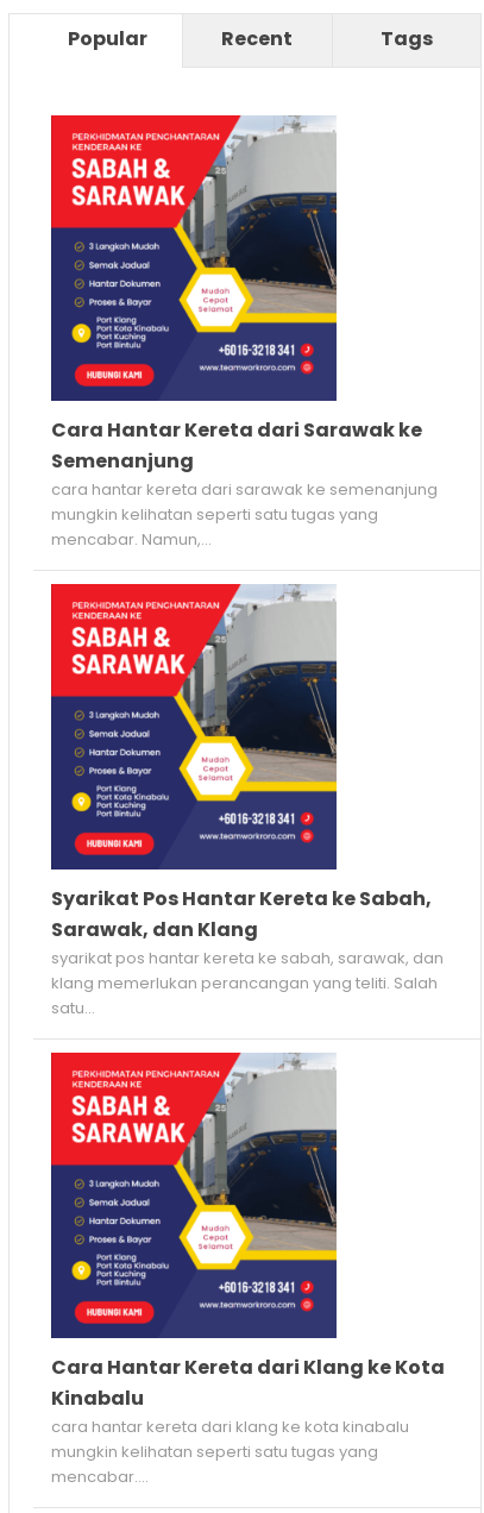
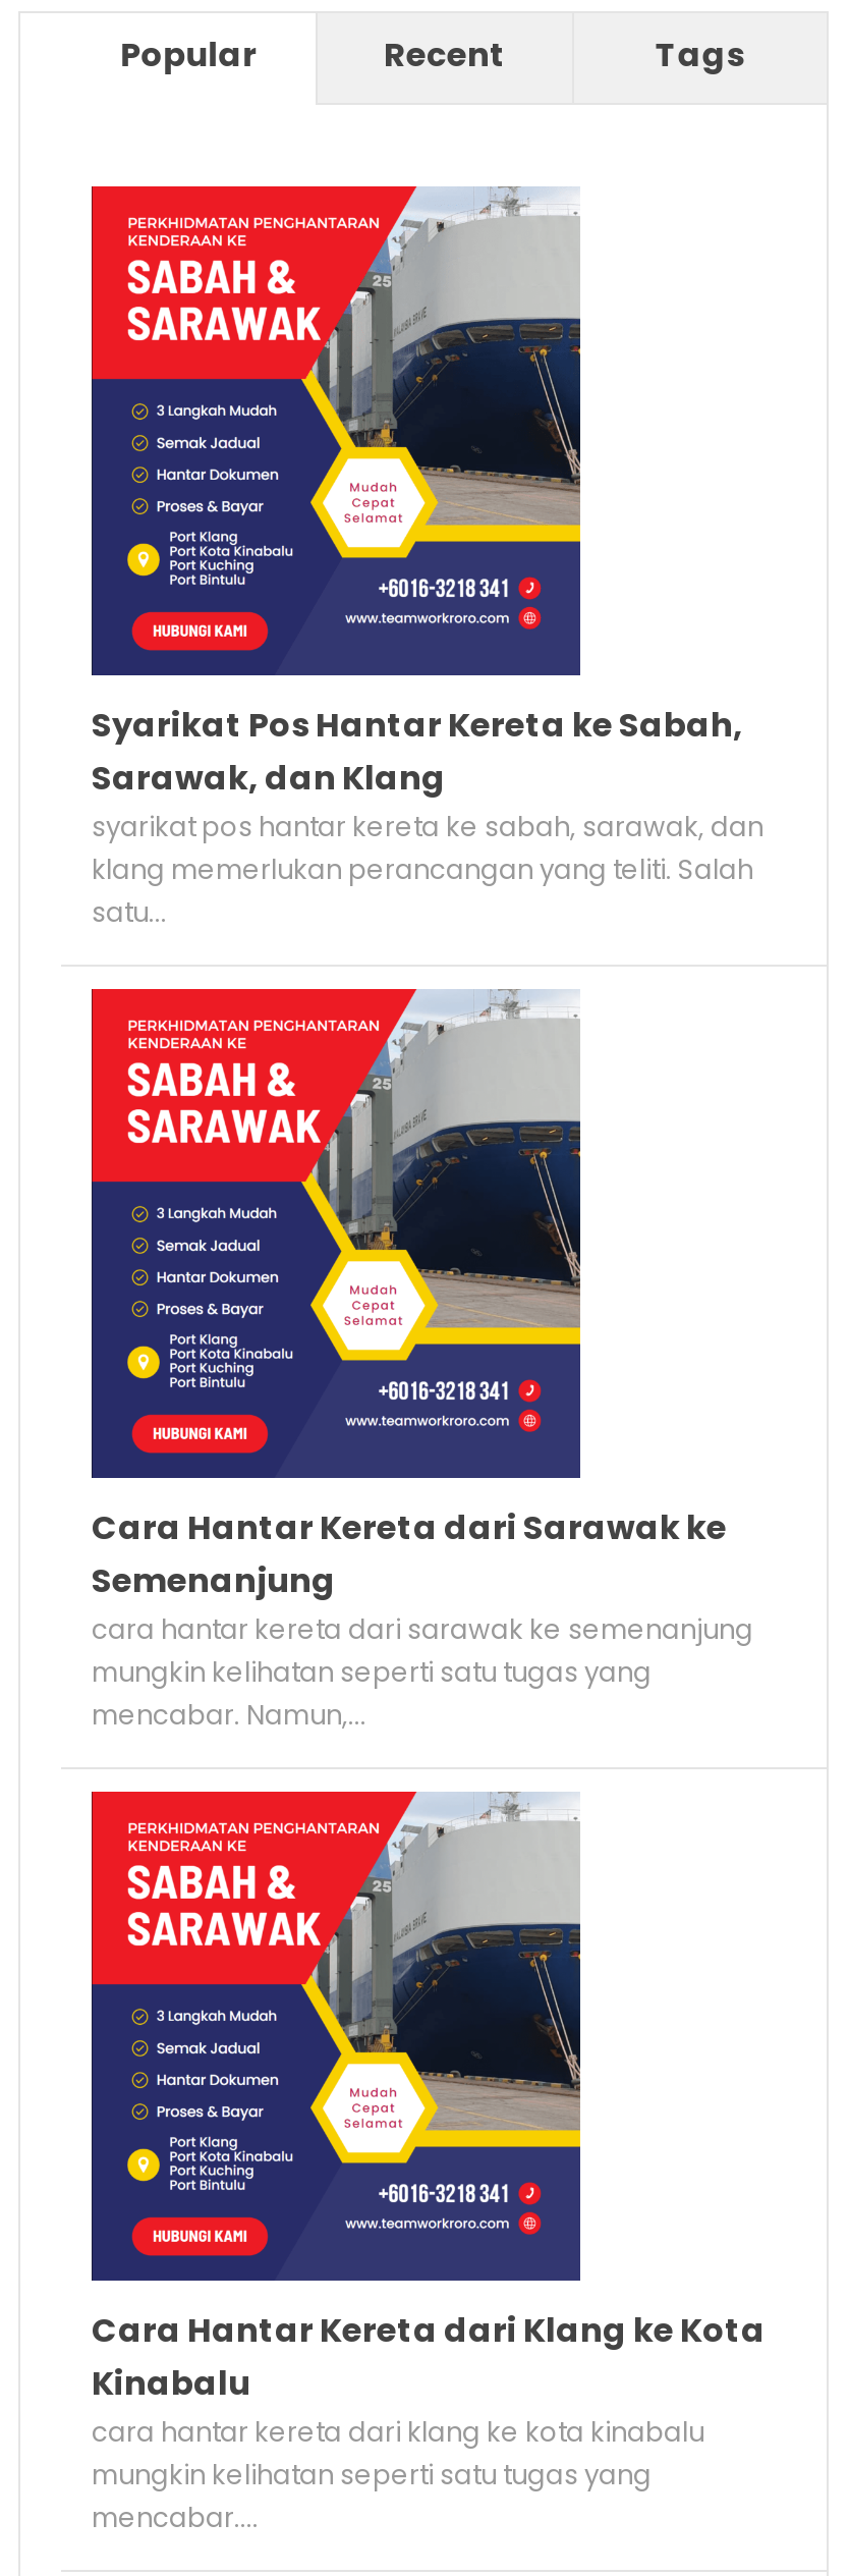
moved down: [image]

moved down: Cara Hantar Kereta dari Sarawak ke | Semenanjung | cara hantar kereta dari sarawak ke semenanjung | mungkin kelihatan seperti satu tugas yang | mencabar. Namun,...

moved down: [image]

moved up: Syarikat Pos Hantar Kereta ke Sabah, | Sarawak, dan Klang | syarikat pos hantar kereta ke sabah, sarawak, dan | klang memerlukan perancangan yang teliti. Salah | satu...
